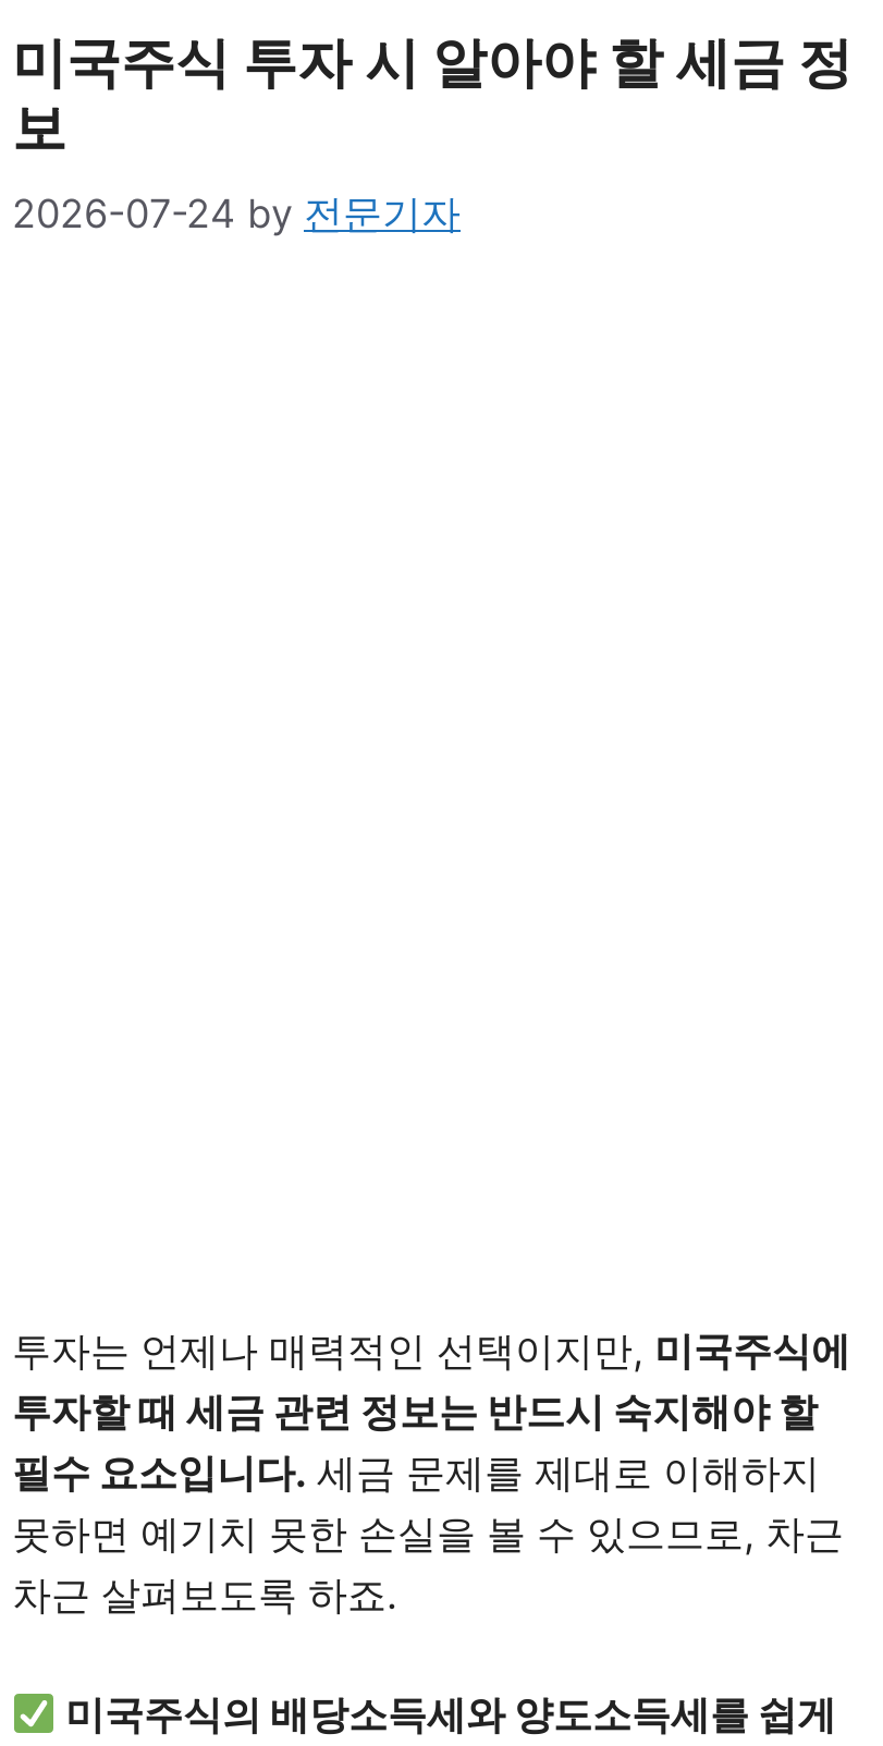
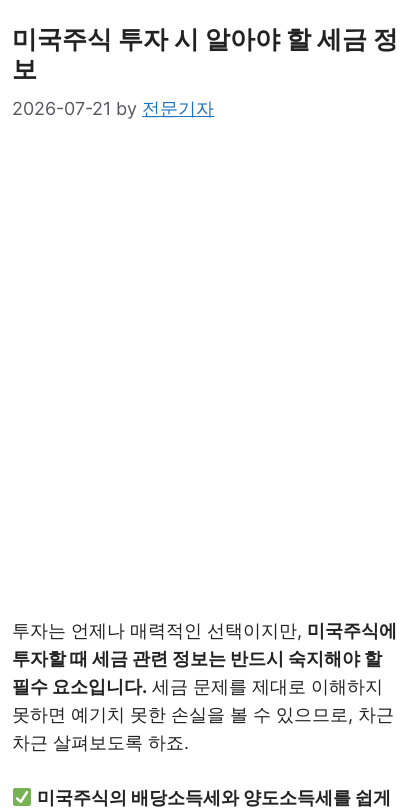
- 2026-07-24 by 전문기자
+ 2026-07-21 by 전문기자
